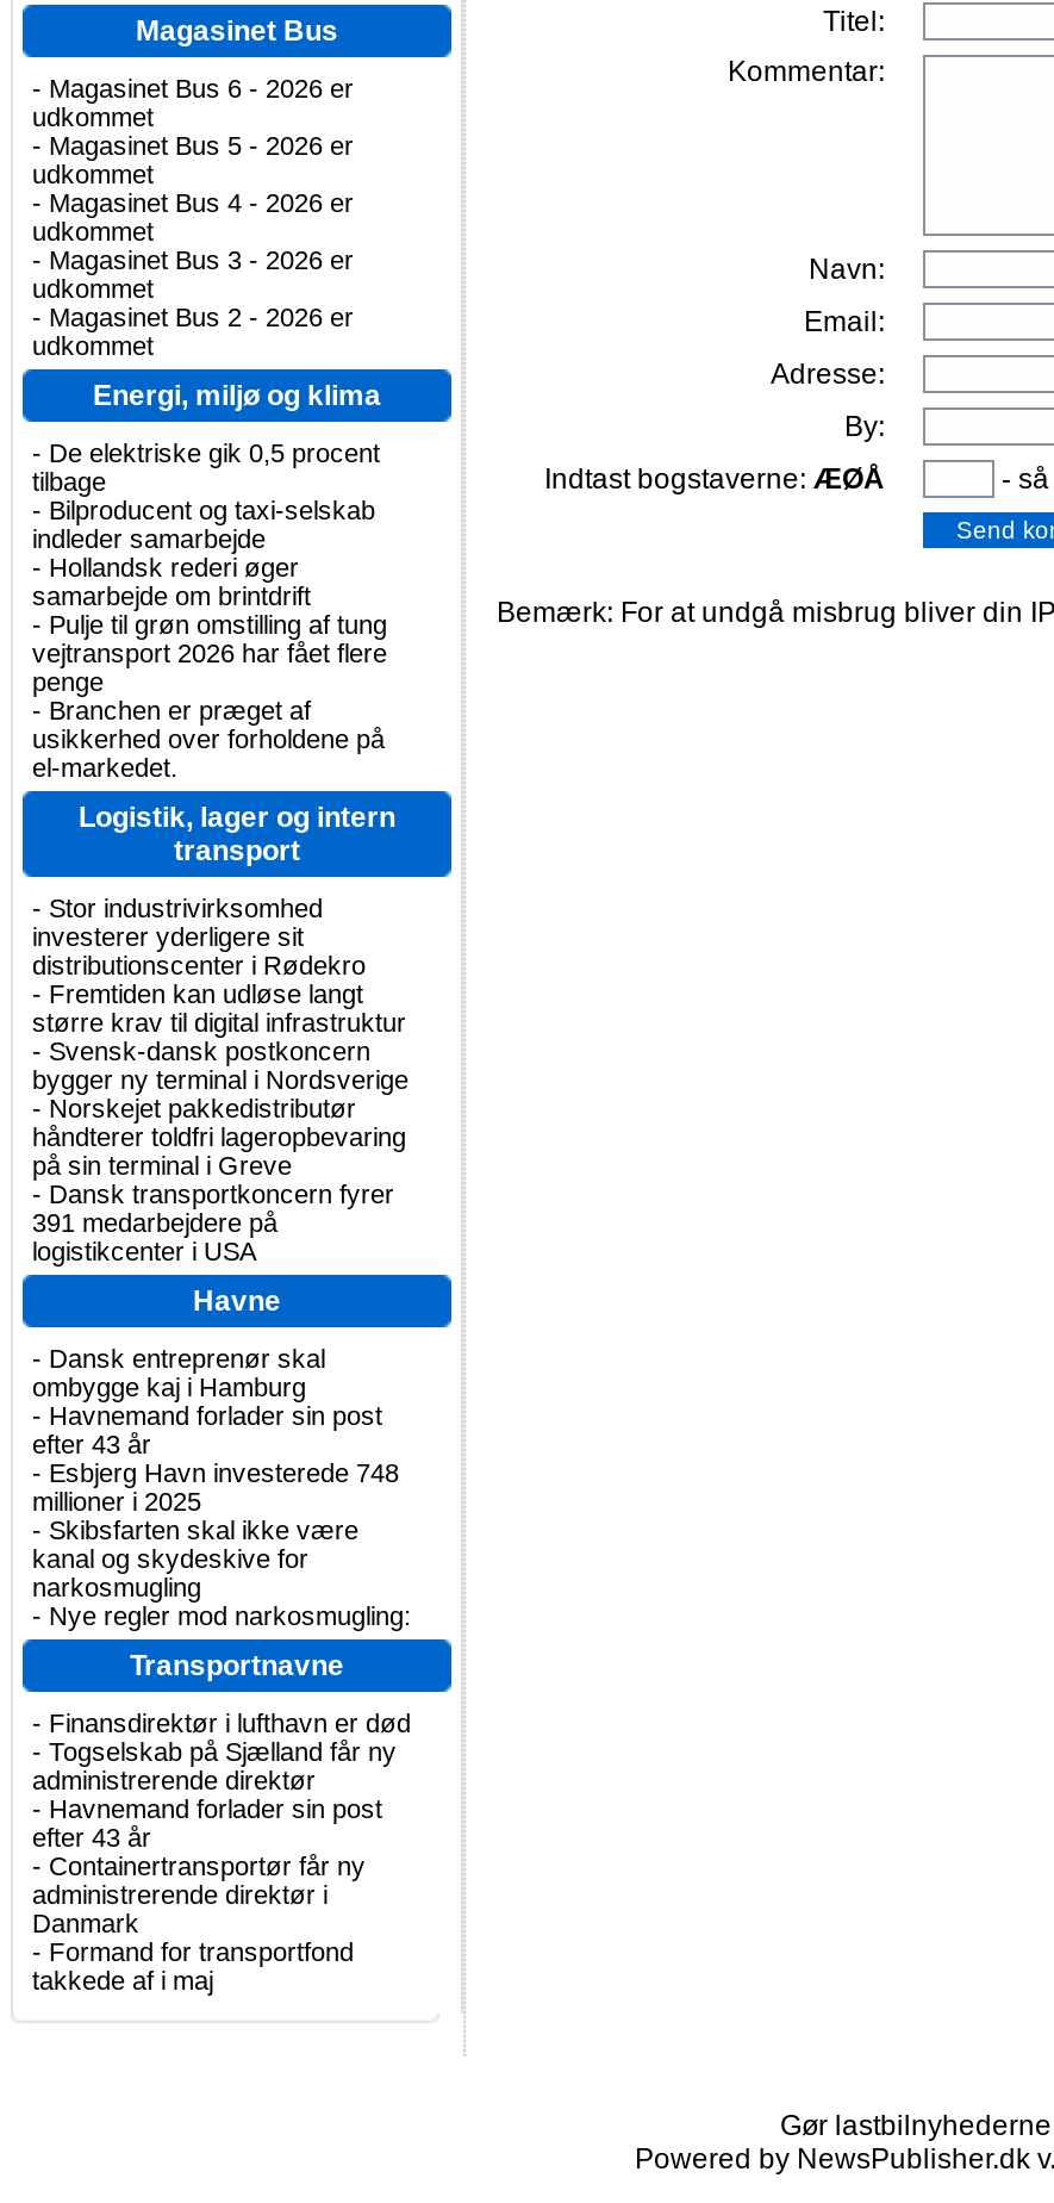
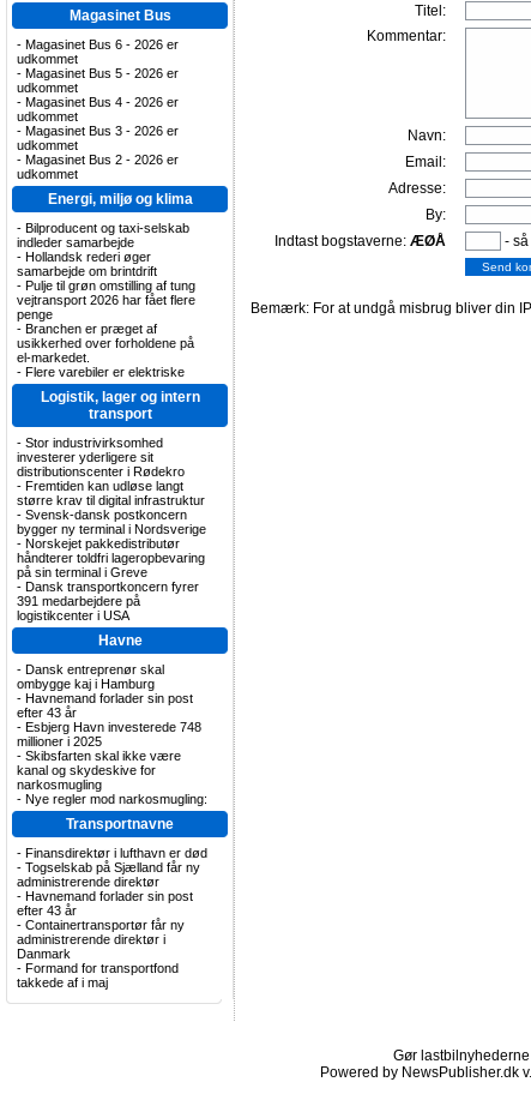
- - De elektriske gik 0,5 procent
- tilbage

+ - Flere varebiler er elektriske
